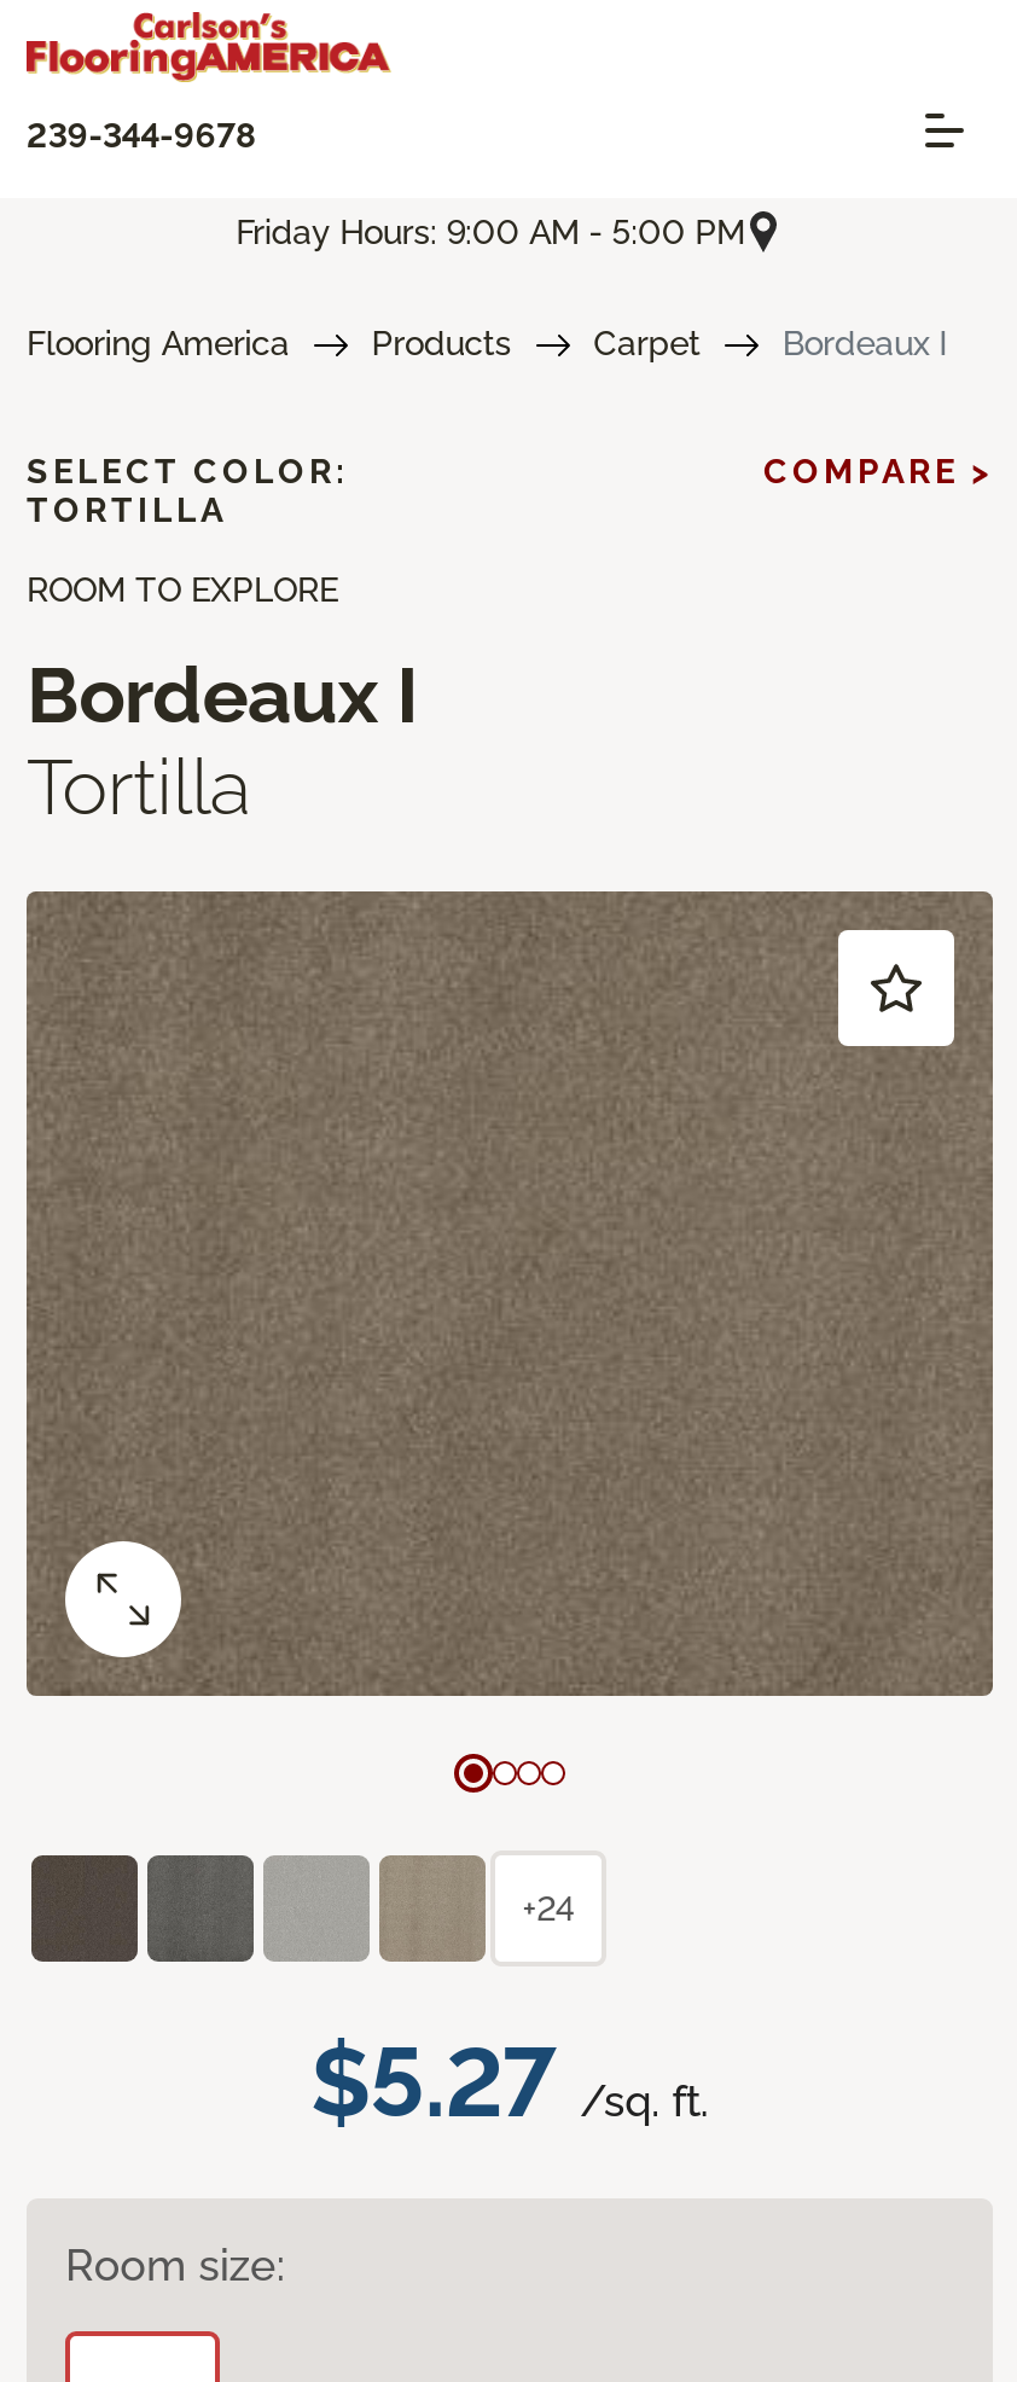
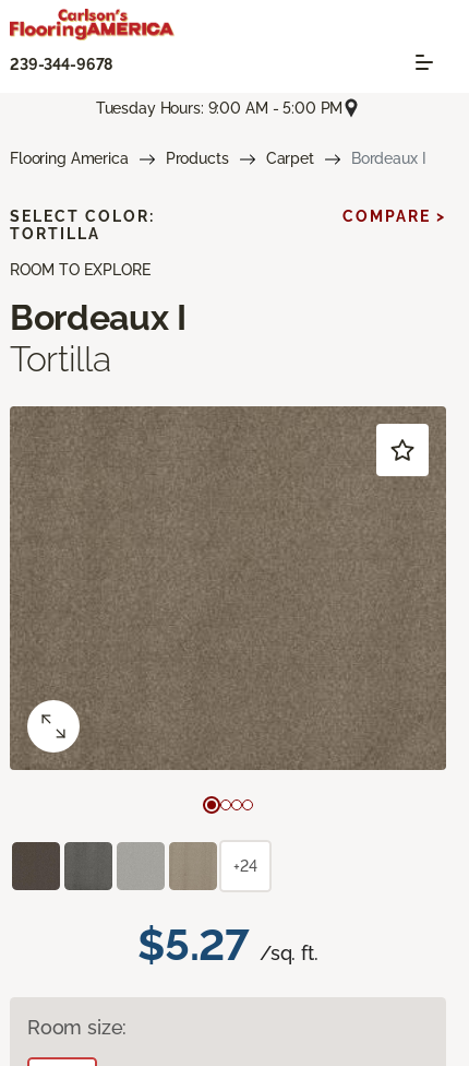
- Friday Hours: 9:00 AM - 5:00 PM
+ Tuesday Hours: 9:00 AM - 5:00 PM
